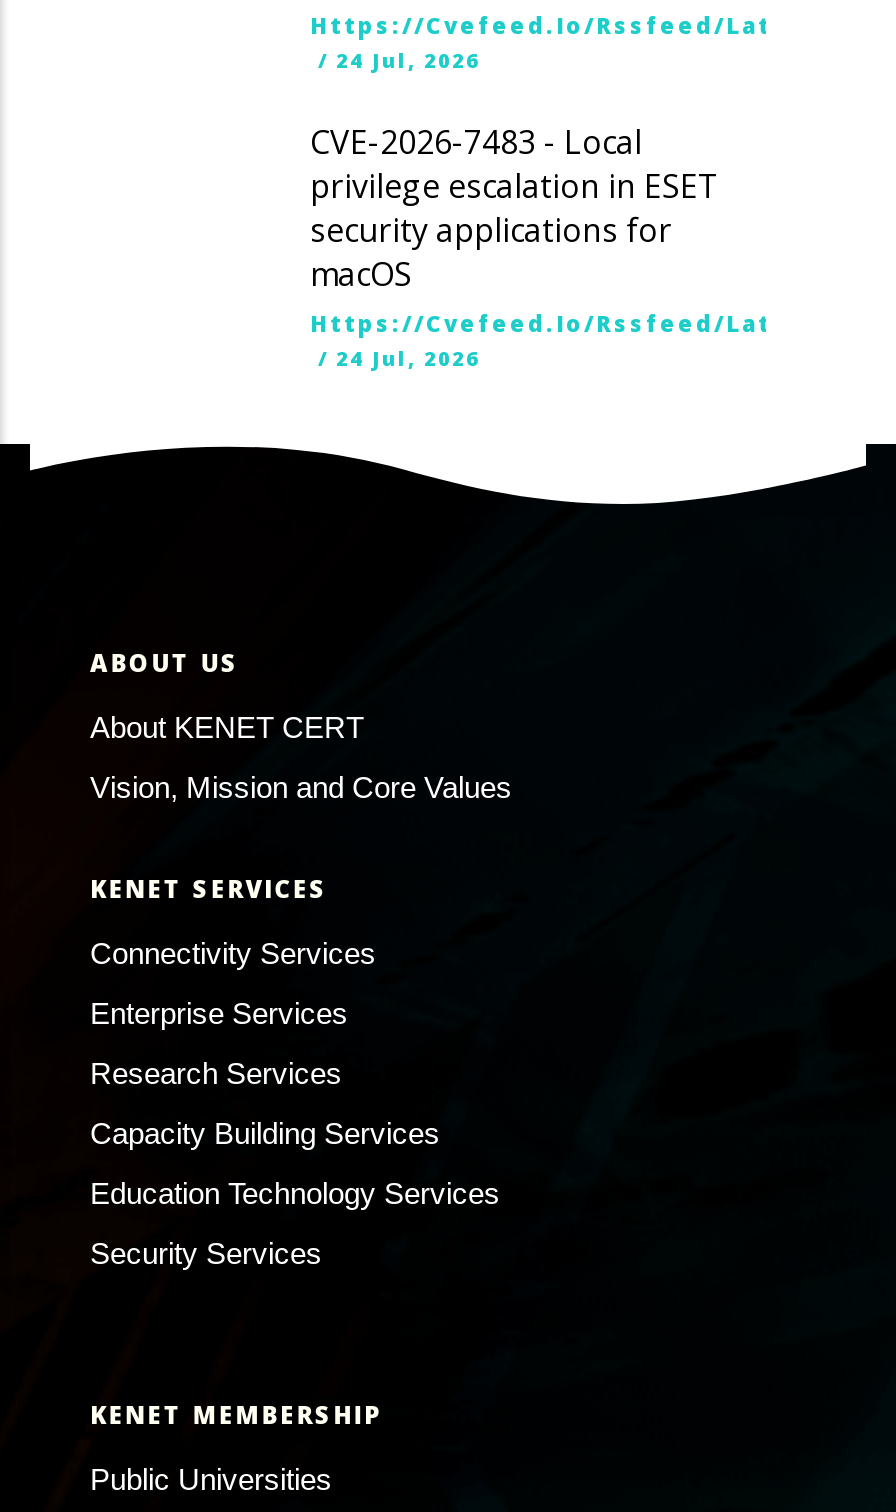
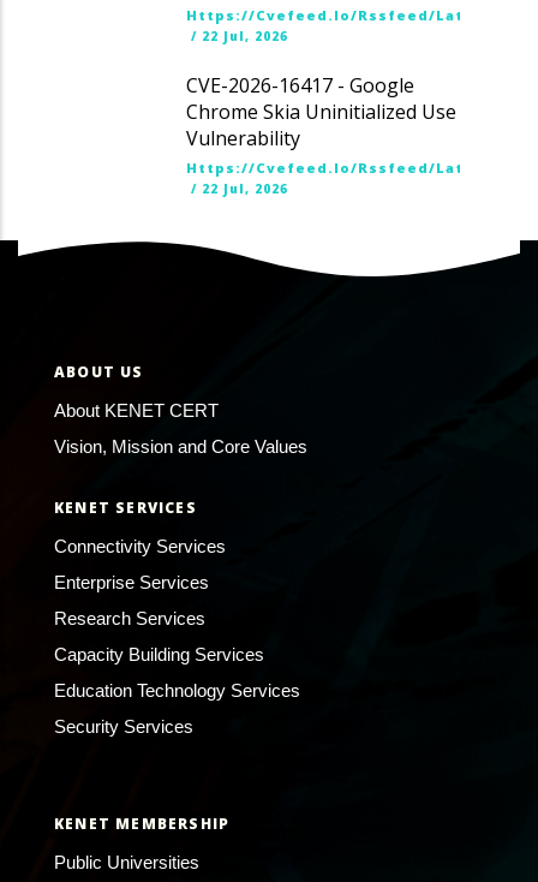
- / 24 Jul, 2026
+ / 22 Jul, 2026

- CVE-2026-7483 - Local
- privilege escalation in ESET
- security applications for
- macOS
+ CVE-2026-16417 - Google
+ Chrome Skia Uninitialized Use
+ Vulnerability

- / 24 Jul, 2026
+ / 22 Jul, 2026
